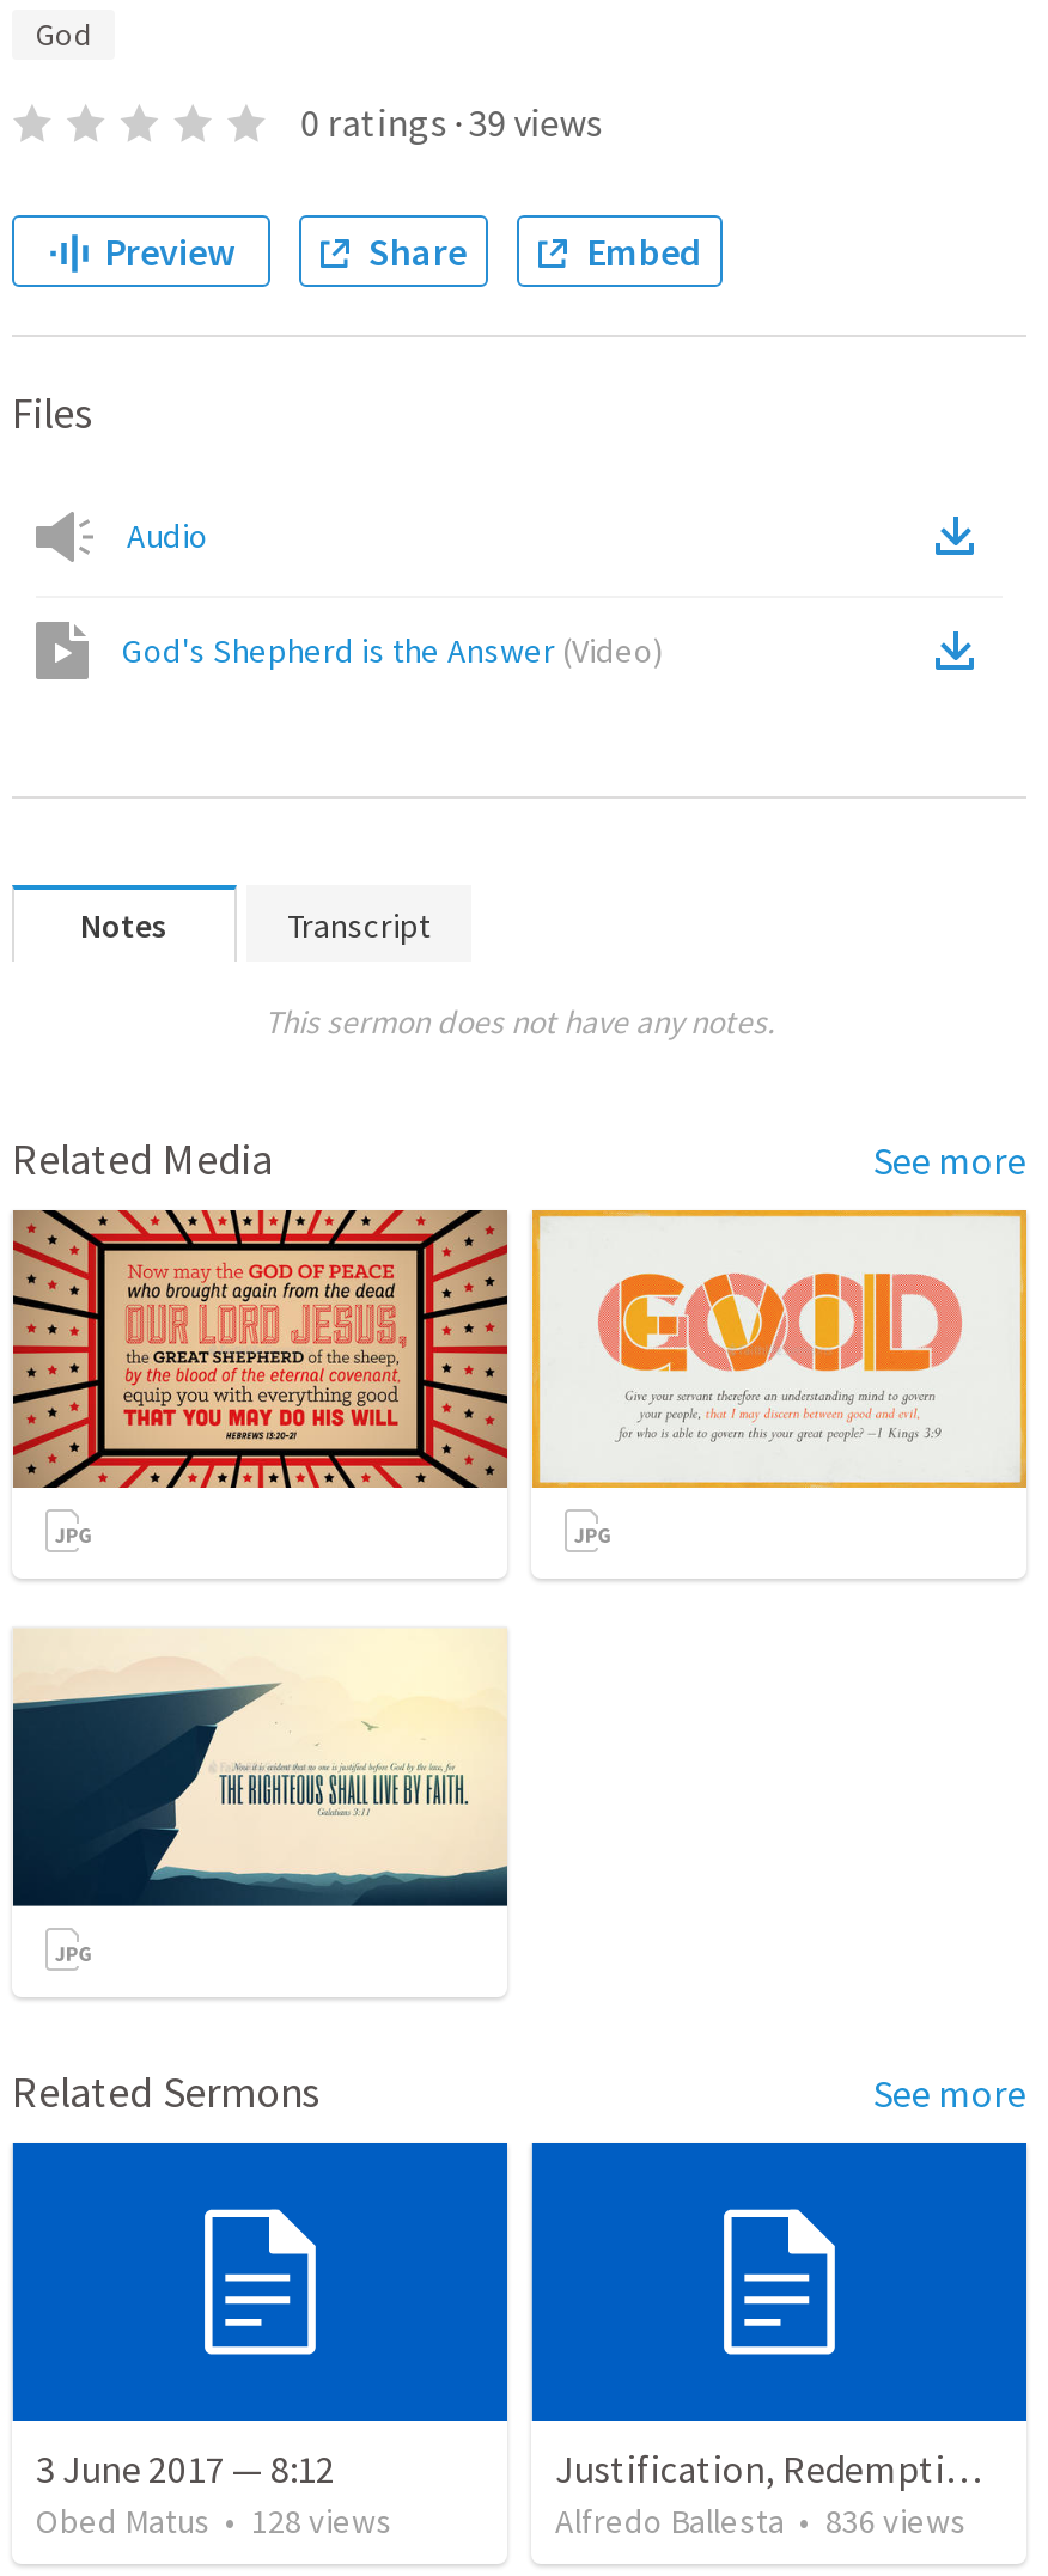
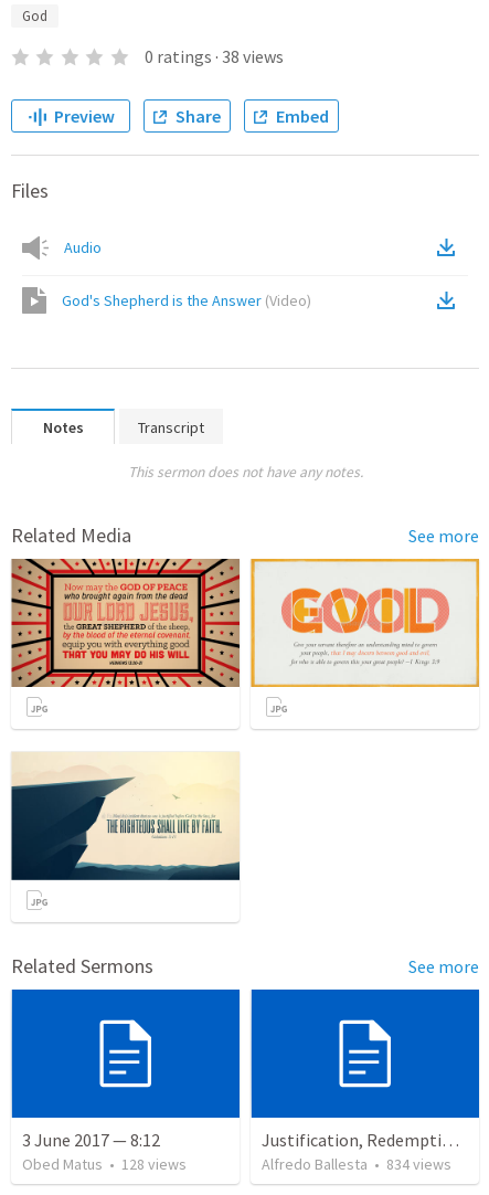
- 0 ratings · 39 views
+ 0 ratings · 38 views

- Alfredo Ballesta • 836 views
+ Alfredo Ballesta • 834 views
